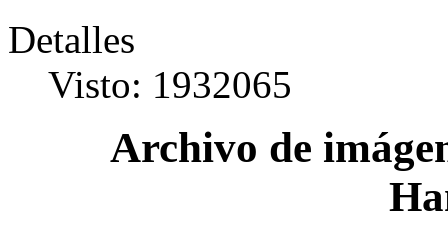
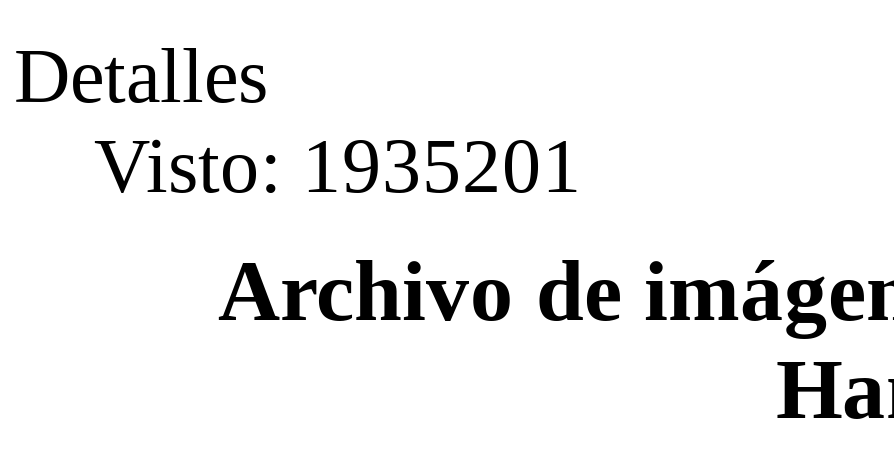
- Visto: 1932065
+ Visto: 1935201
